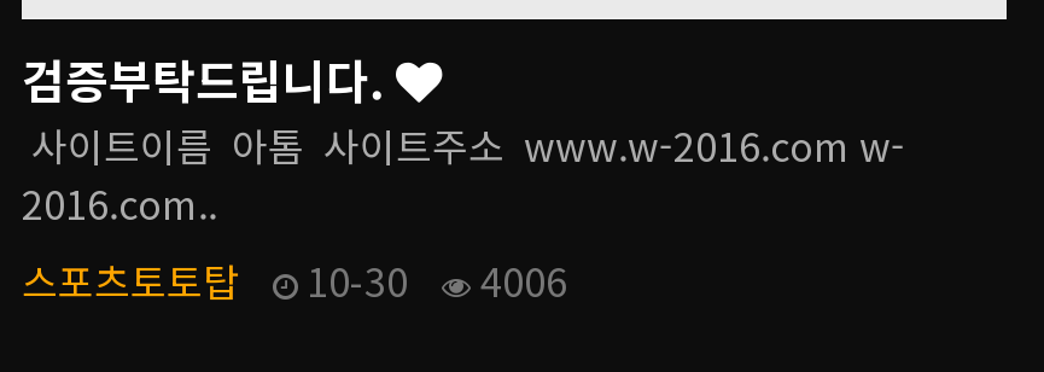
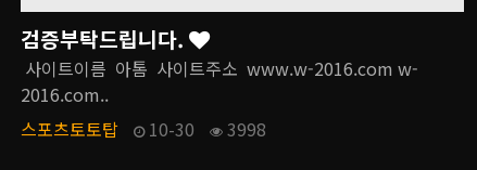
- 스포츠토토탑 10-30 4006
+ 스포츠토토탑 10-30 3998
